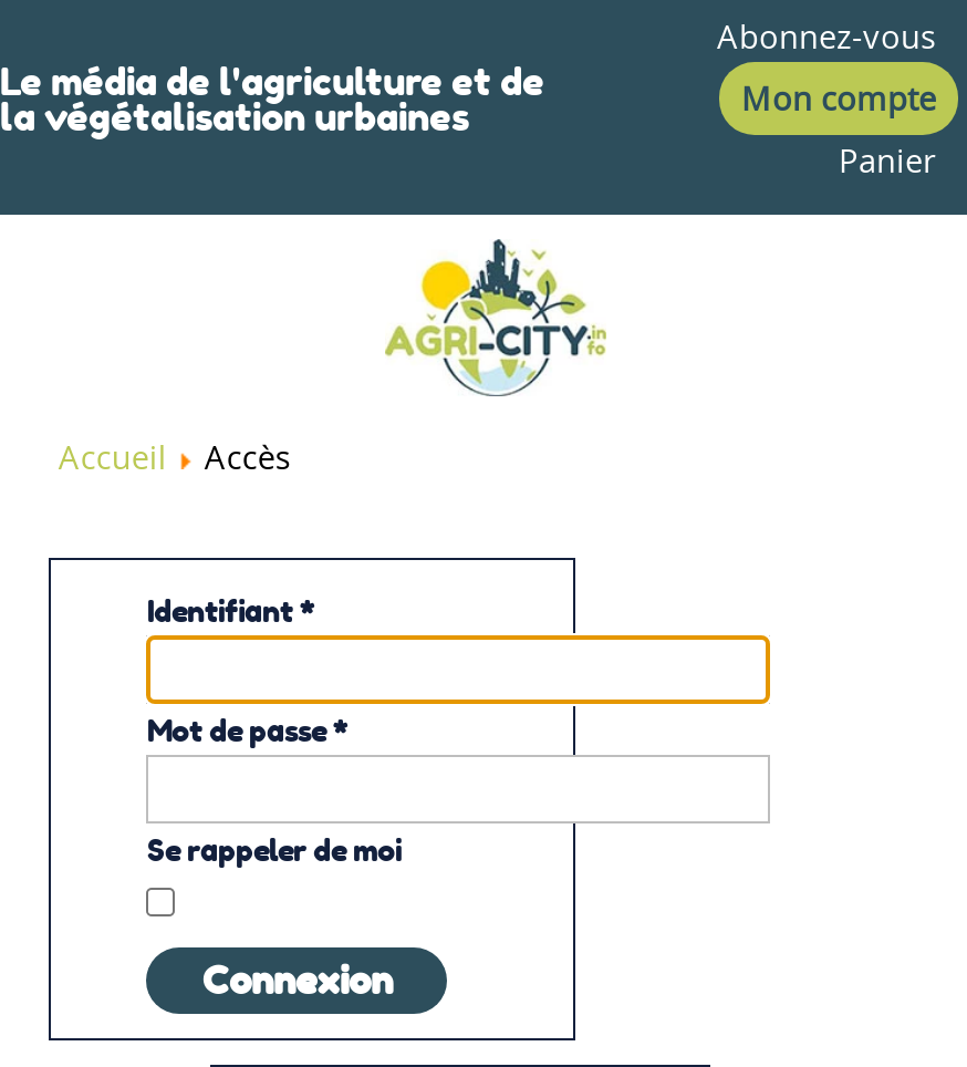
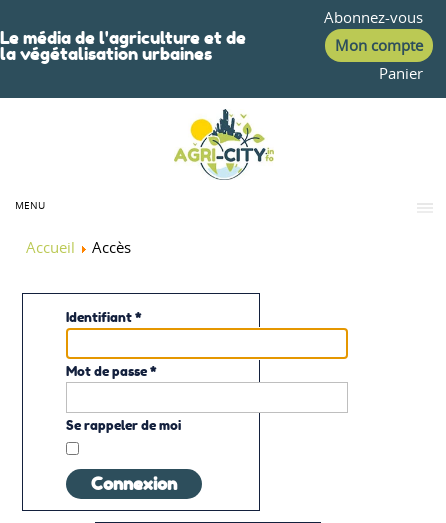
+ MENU
